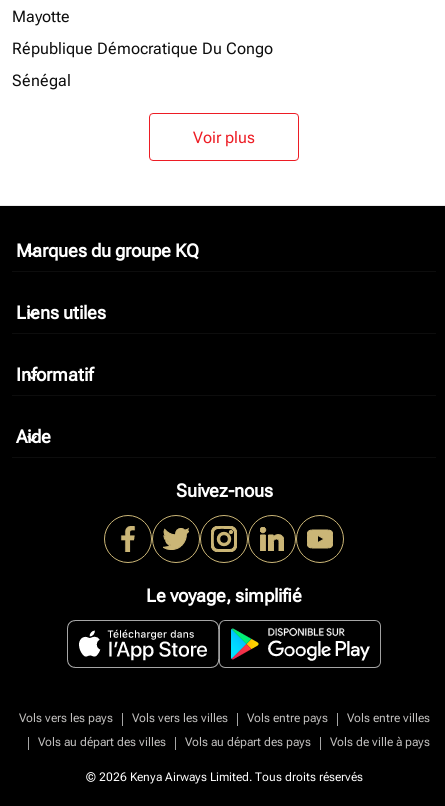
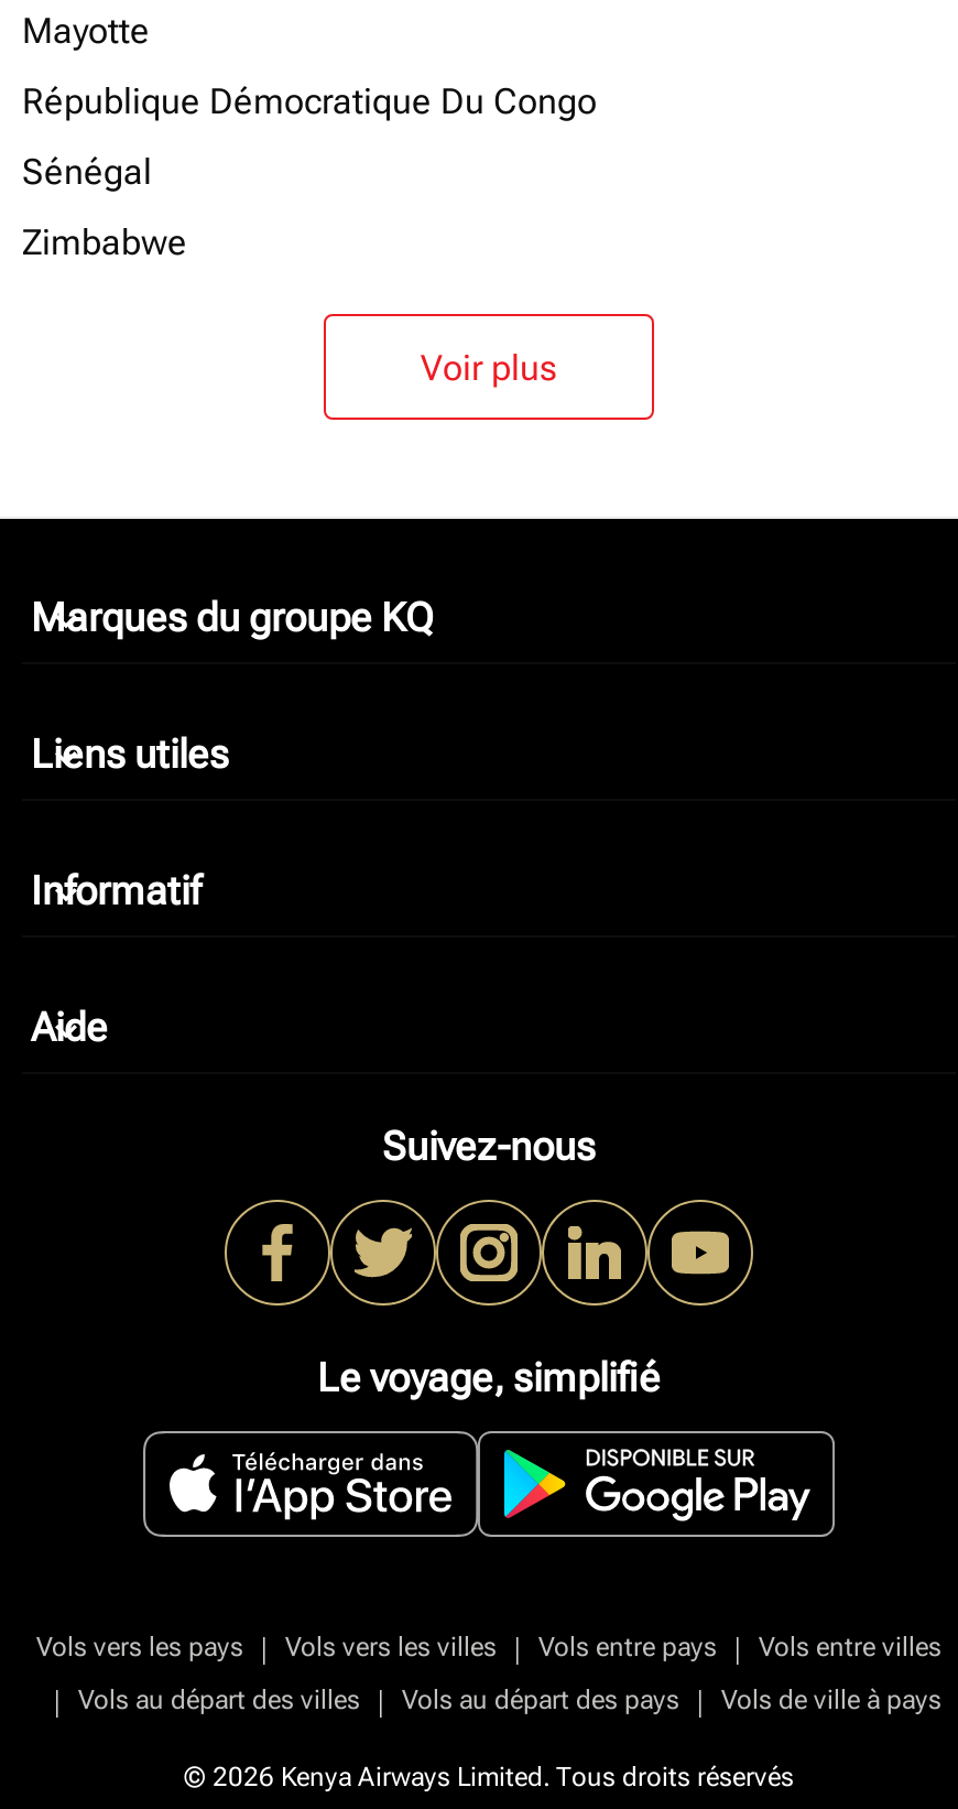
+ Zimbabwe
